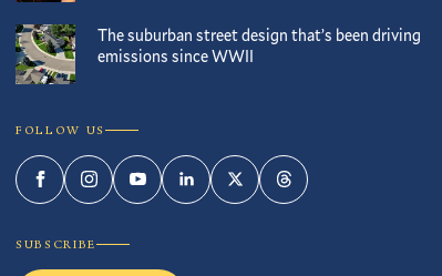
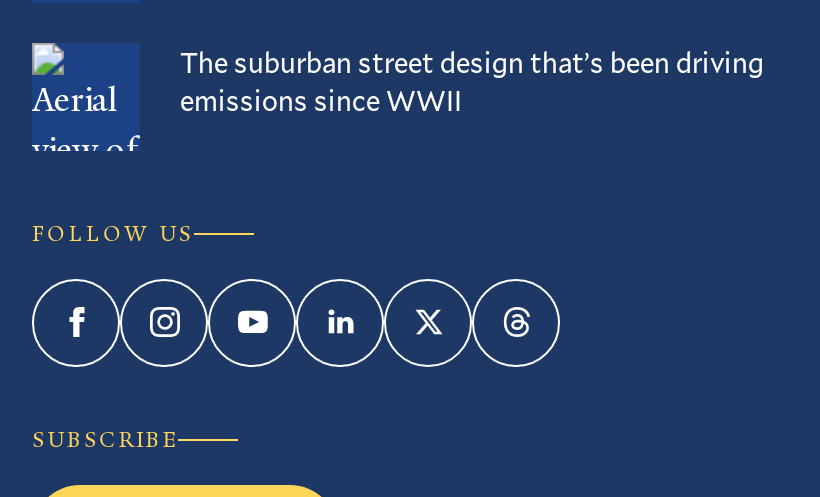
- [image]
+ [image]
